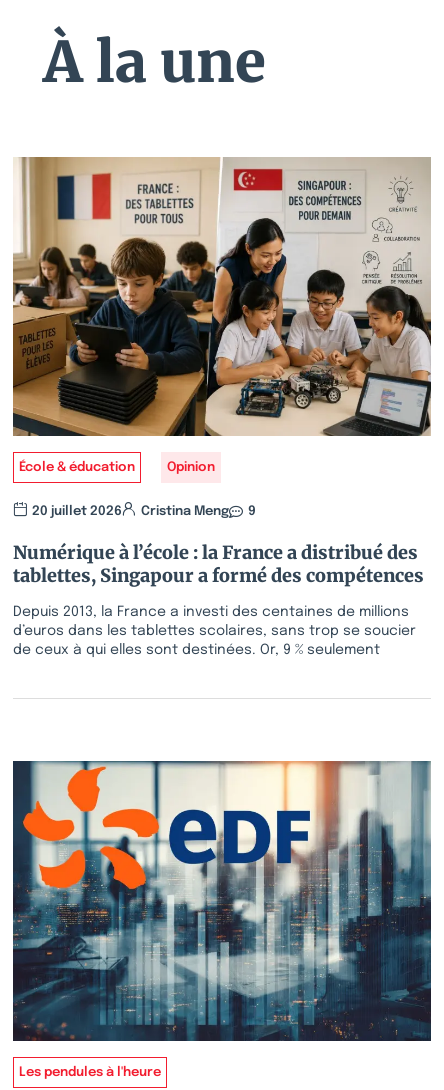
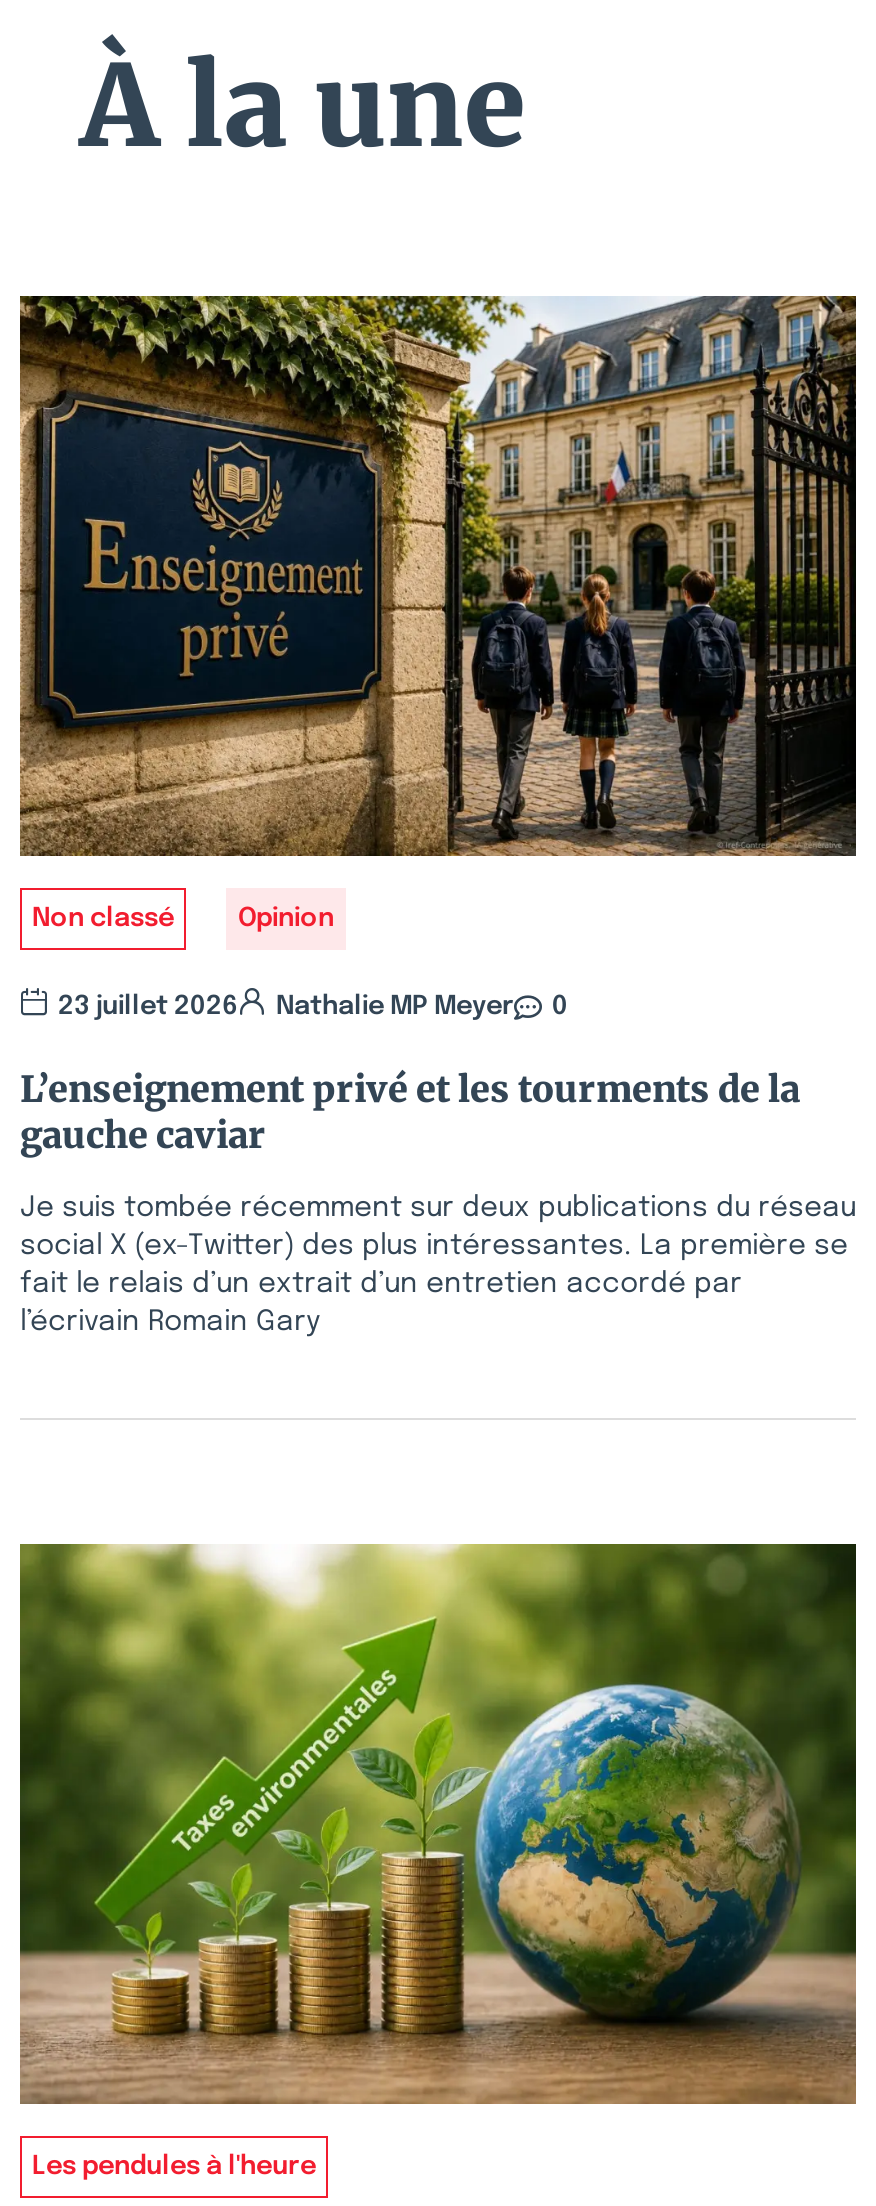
- [image]
- École & éducation
+ [image]
+ Non classé

- 20 juillet 2026
- Cristina Meng
- 9
+ 23 juillet 2026
+ Nathalie MP Meyer
+ 0

- Numérique à l’école : la France a distribué des
- tablettes, Singapour a formé des compétences
+ L’enseignement privé et les tourments de la
+ gauche caviar

- Depuis 2013, la France a investi des centaines de millions
- d’euros dans les tablettes scolaires, sans trop se soucier
- de ceux à qui elles sont destinées. Or, 9 % seulement
+ Je suis tombée récemment sur deux publications du réseau
+ social X (ex-Twitter) des plus intéressantes. La première se
+ fait le relais d’un extrait d’un entretien accordé par
+ l’écrivain Romain Gary

- [image]
+ [image]
